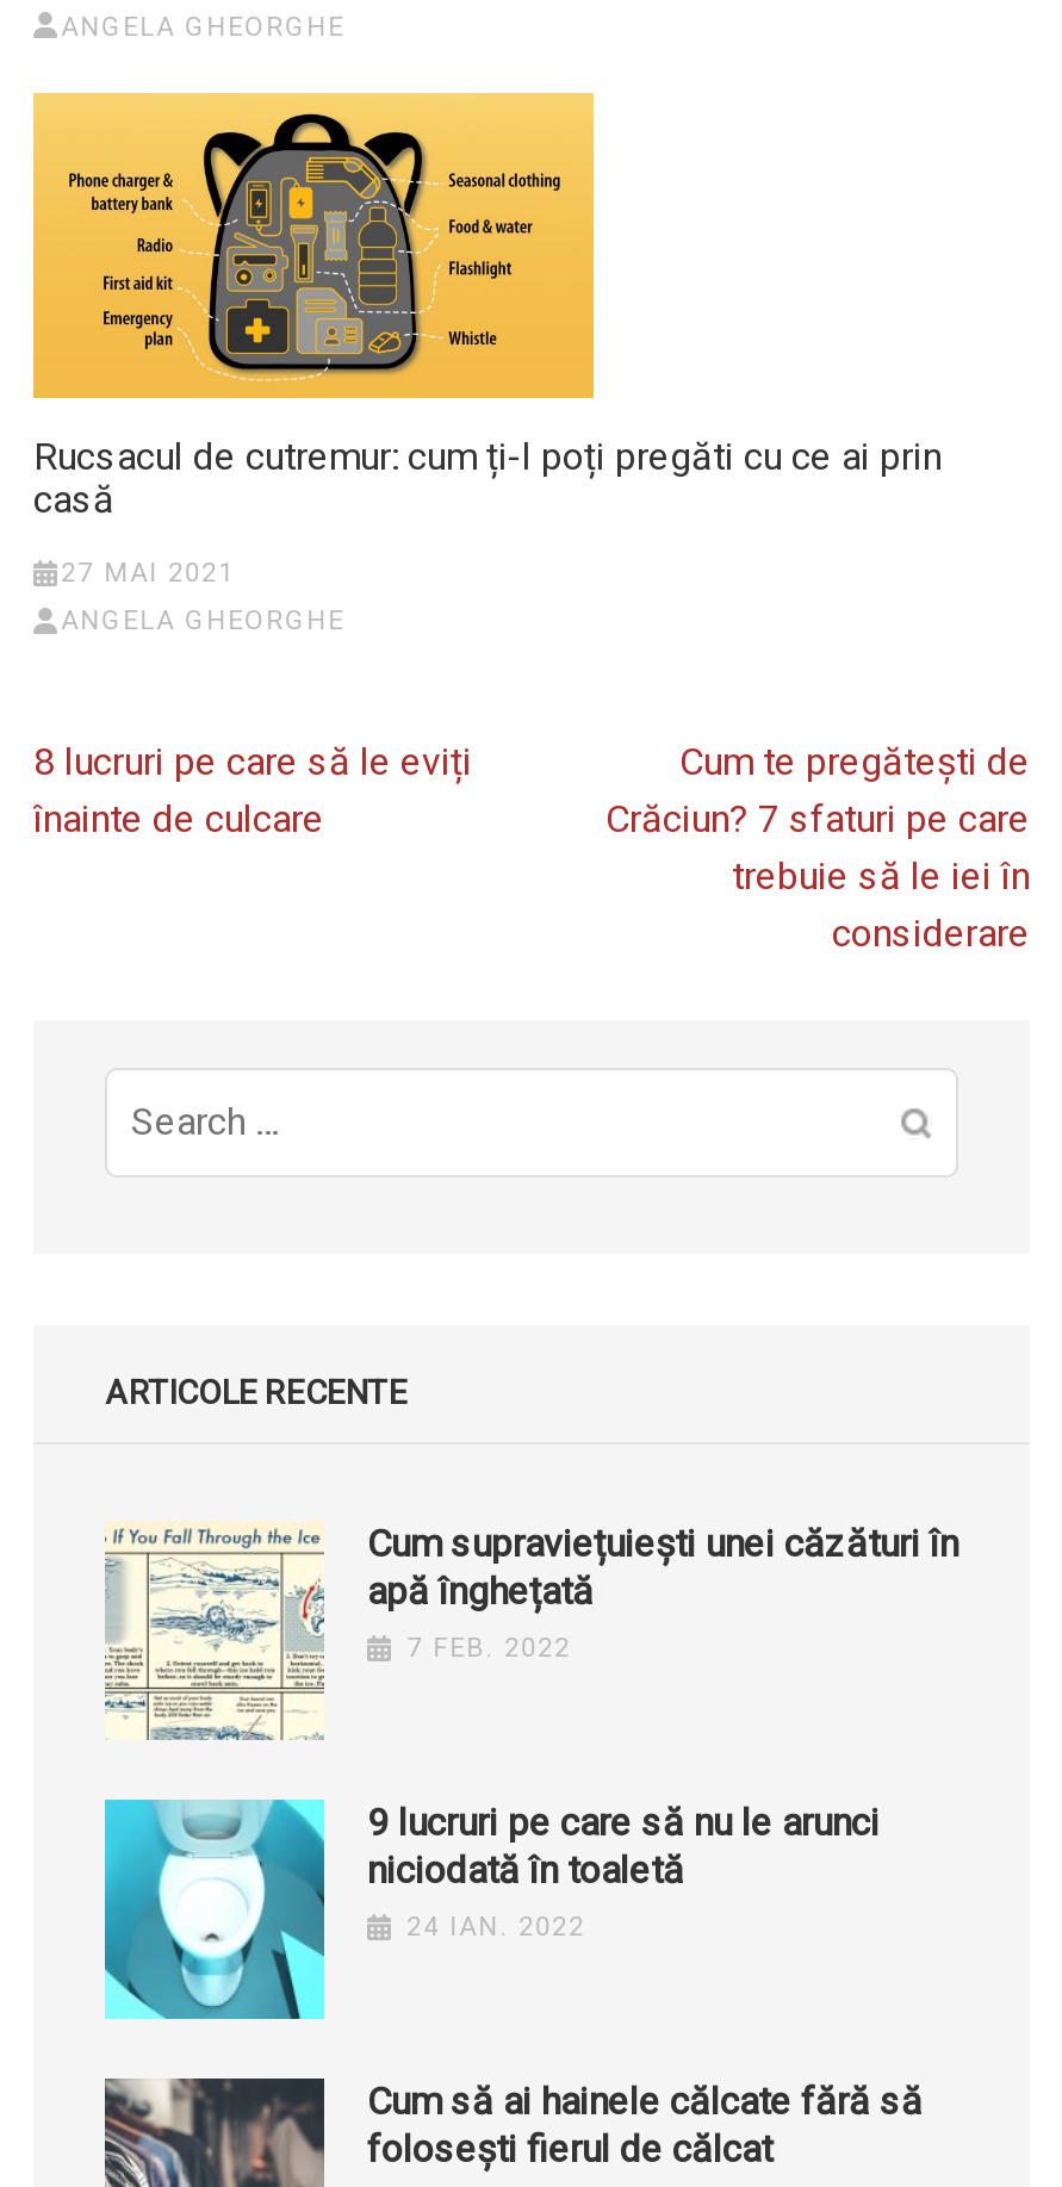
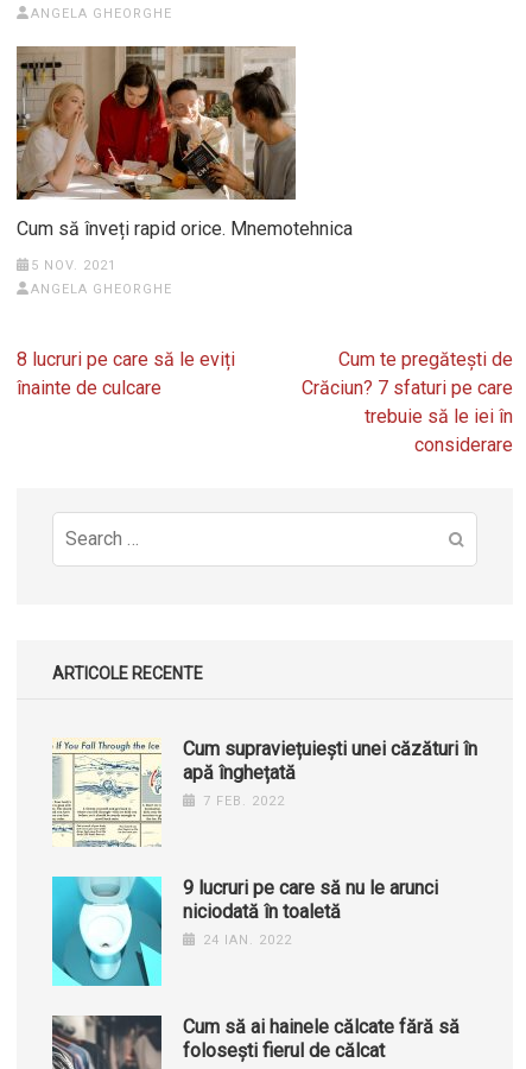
- [image]
- Rucsacul de cutremur: cum ți-l poți pregăti cu ce ai prin
- casă
+ [image]
+ Cum să înveți rapid orice. Mnemotehnica

- 27 MAI 2021
+ 5 NOV. 2021
